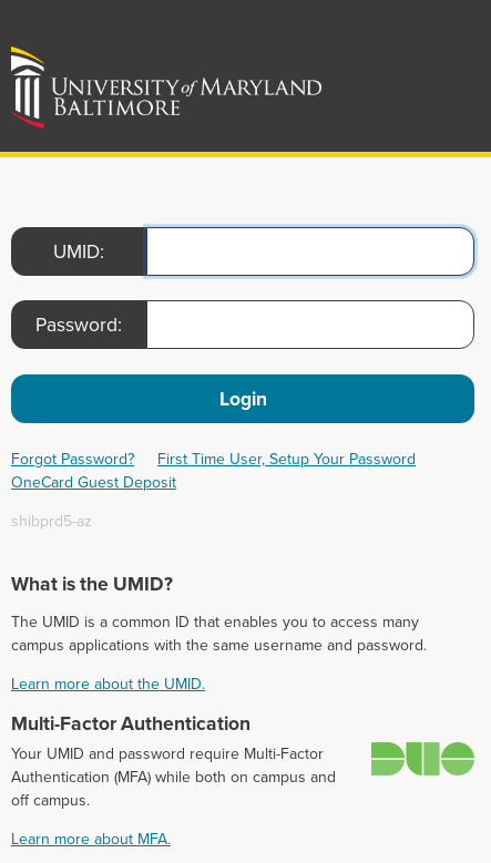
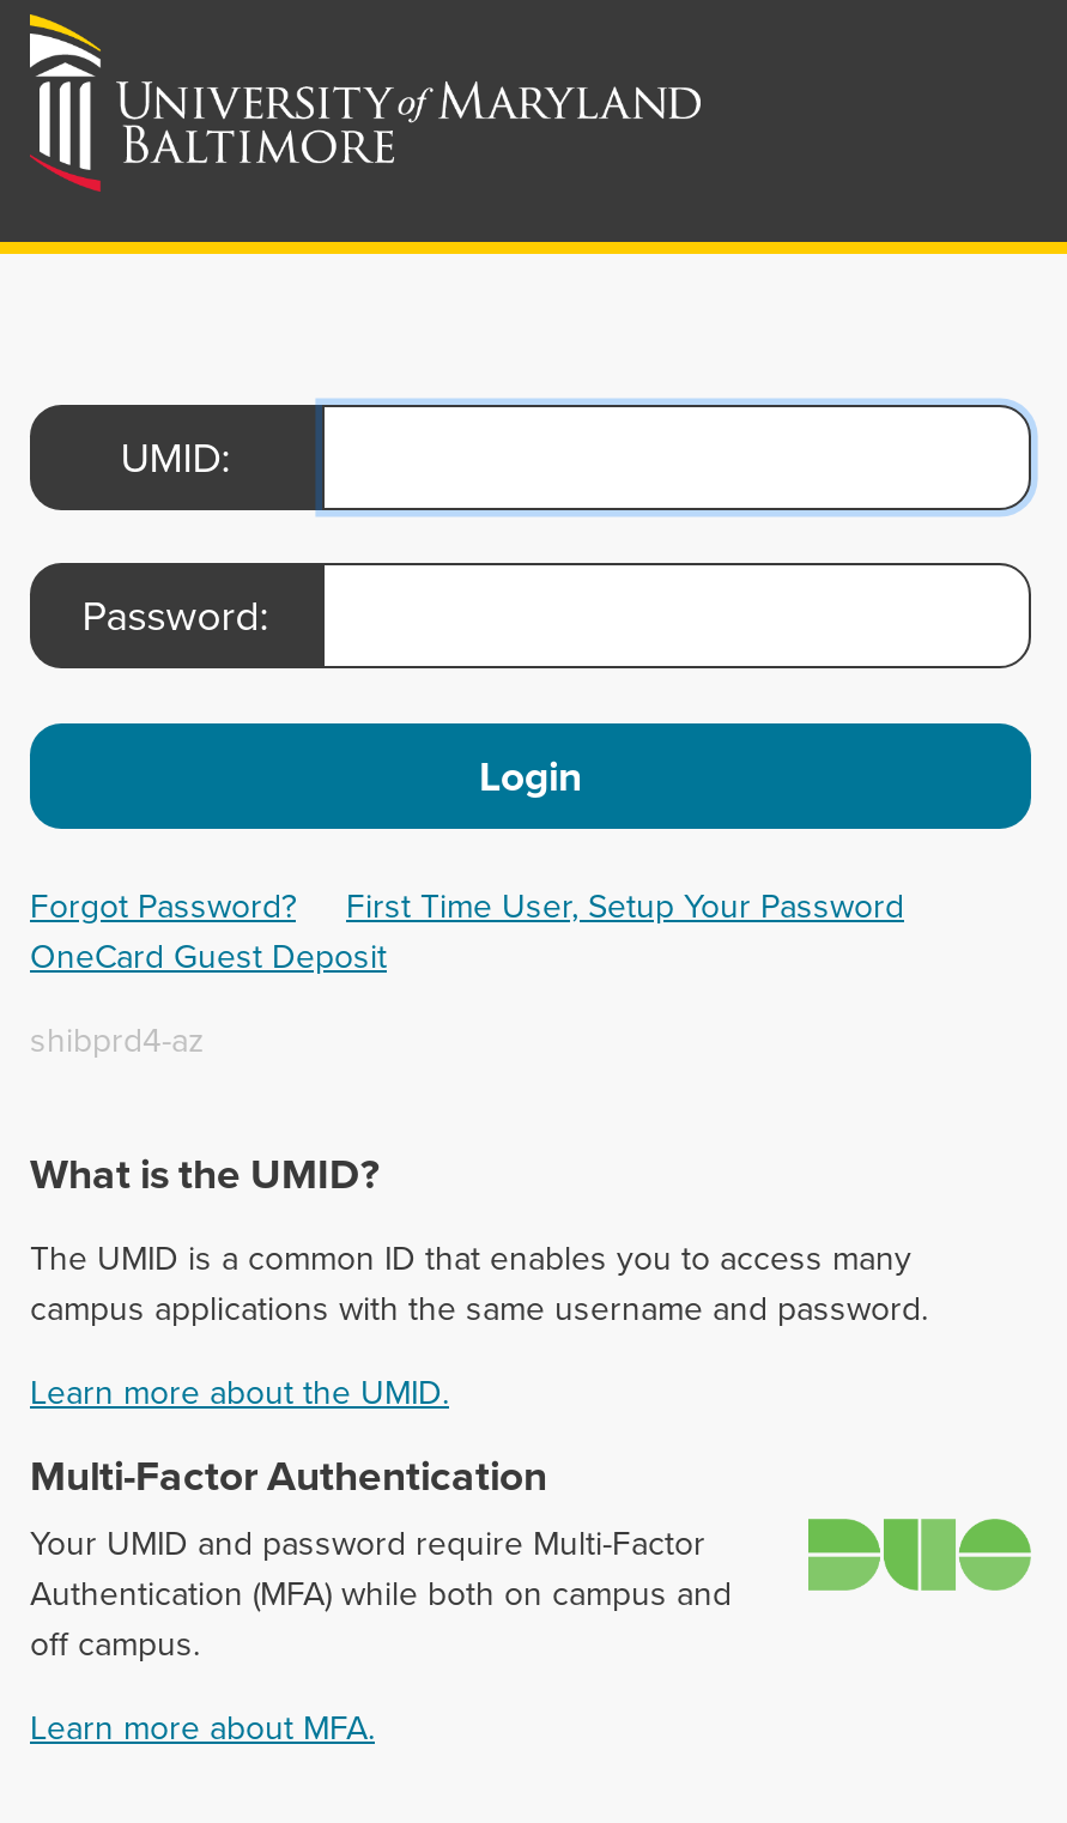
- shibprd5-az
+ shibprd4-az
